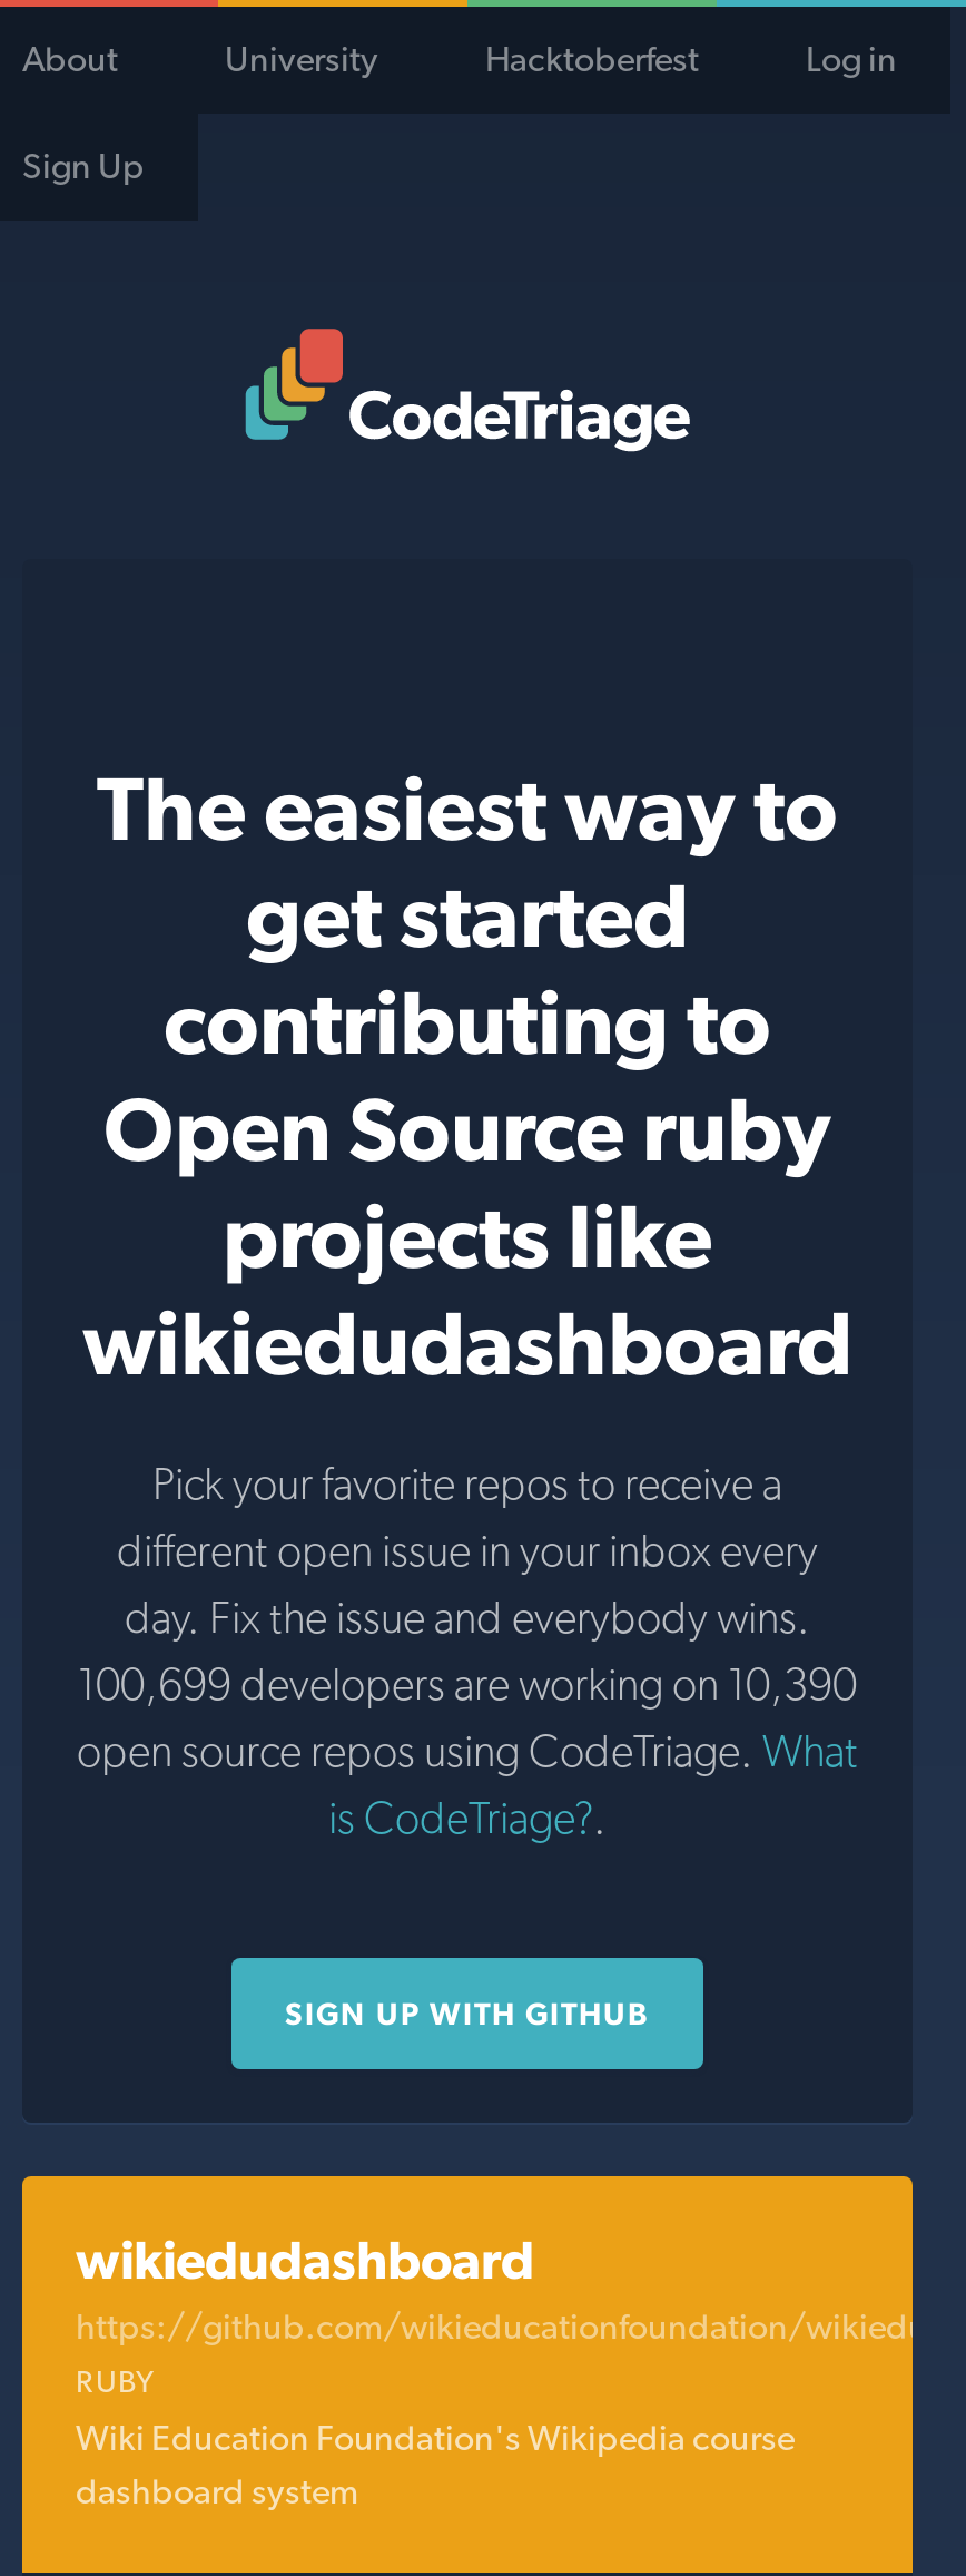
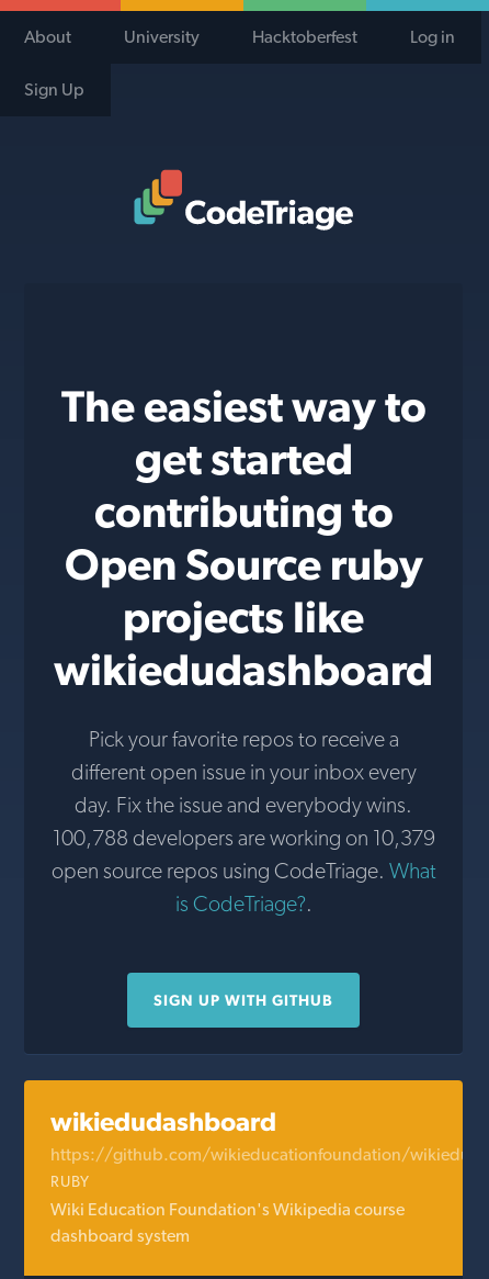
- 100,699 developers are working on 10,390
+ 100,788 developers are working on 10,379
